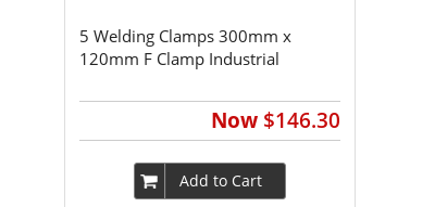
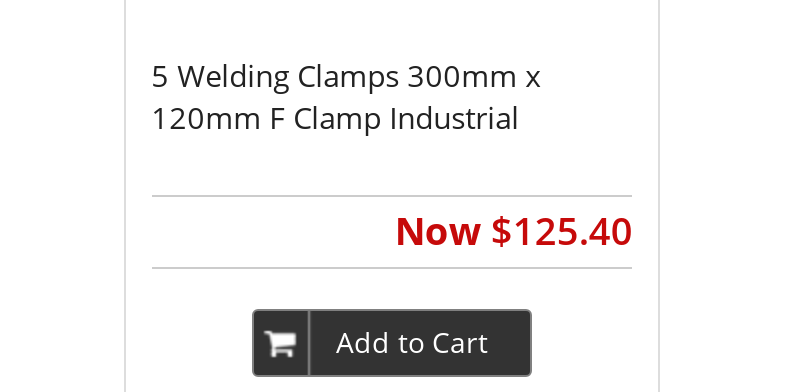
- Now $146.30
+ Now $125.40
